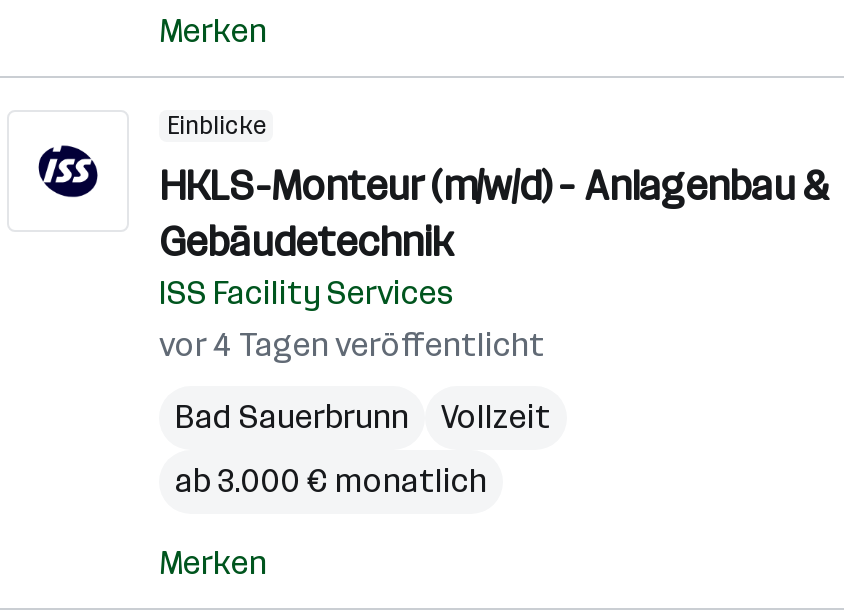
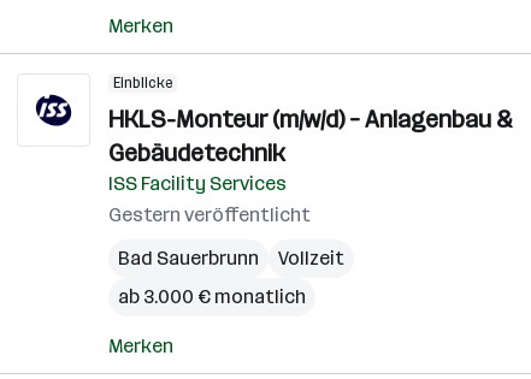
- vor 4 Tagen veröffentlicht
+ Gestern veröffentlicht
